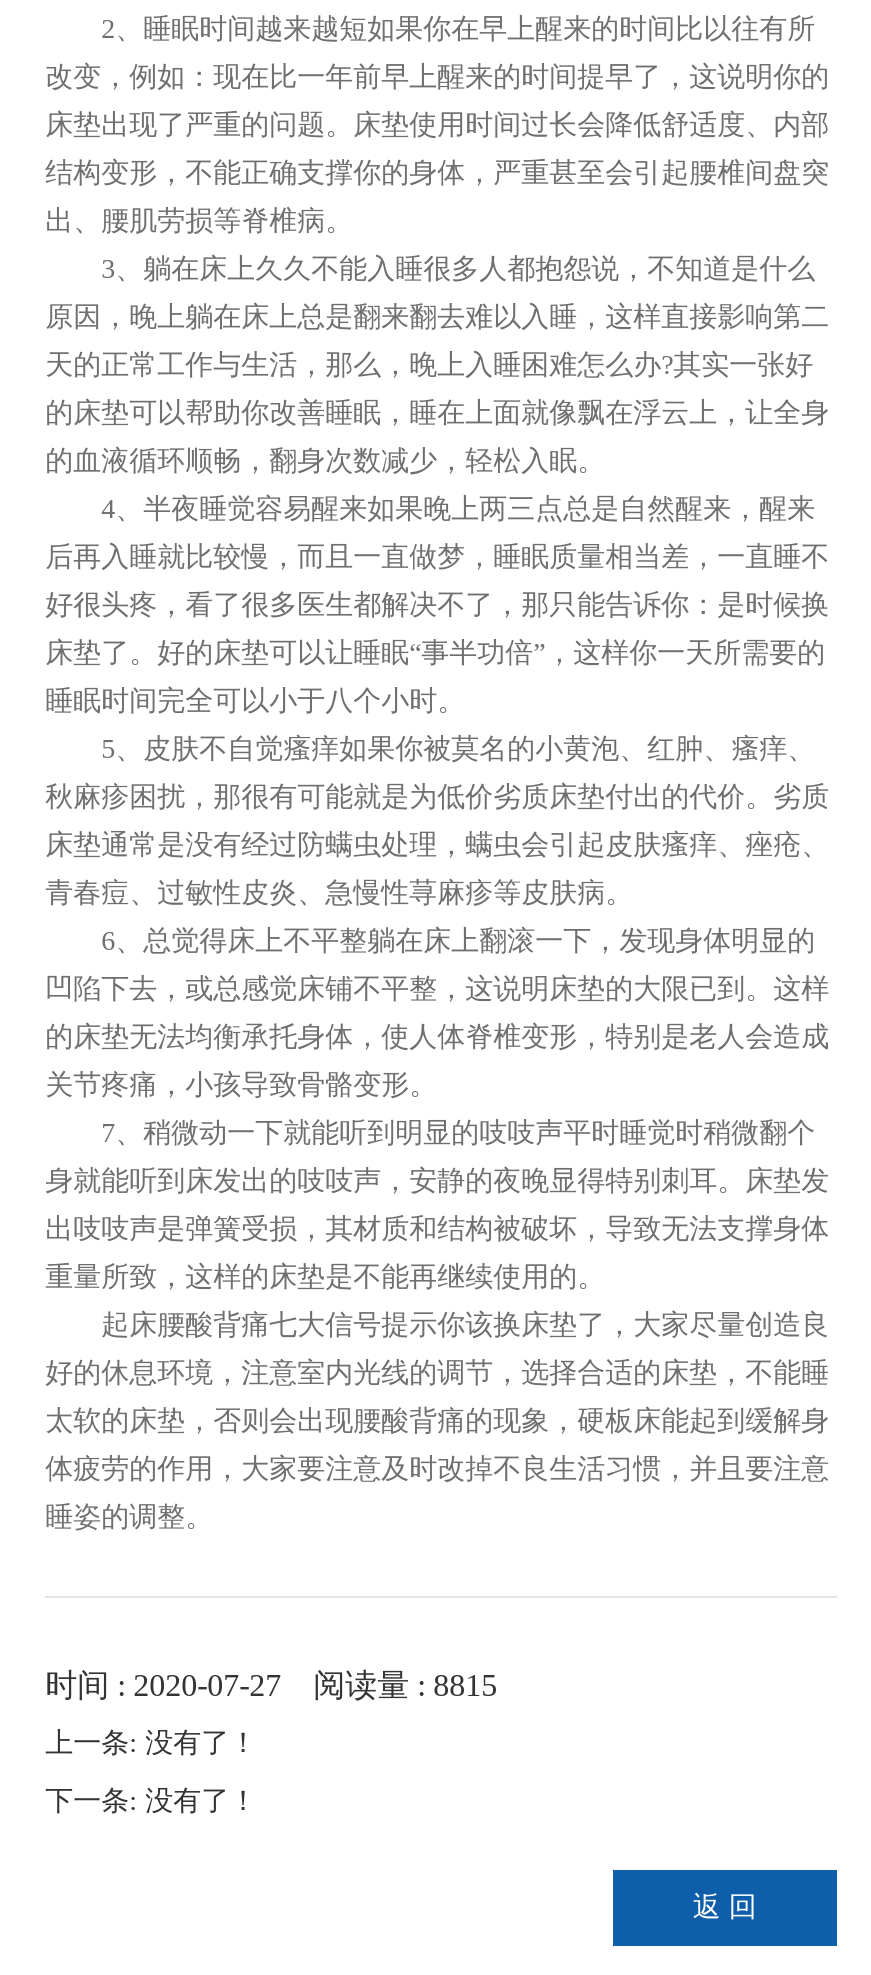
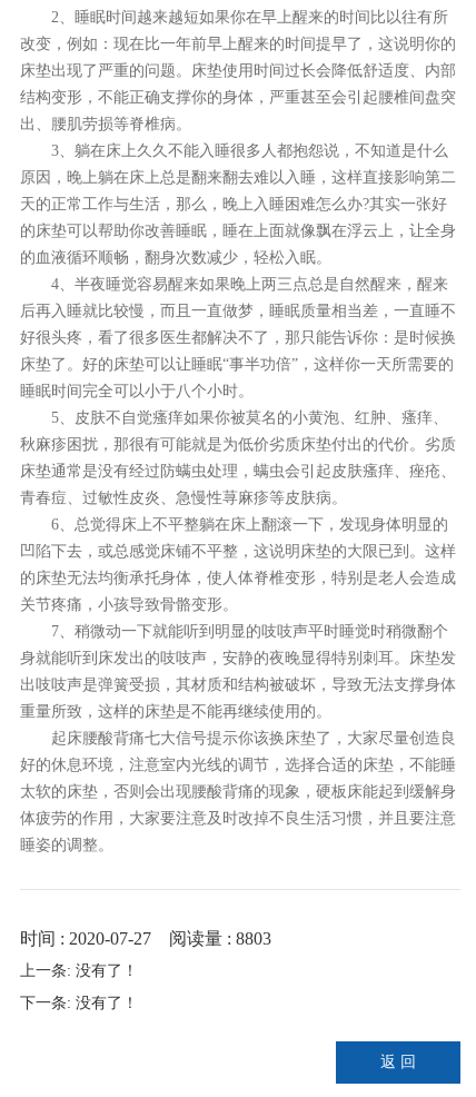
- 时间 : 2020-07-27 阅读量 : 8815
+ 时间 : 2020-07-27 阅读量 : 8803
